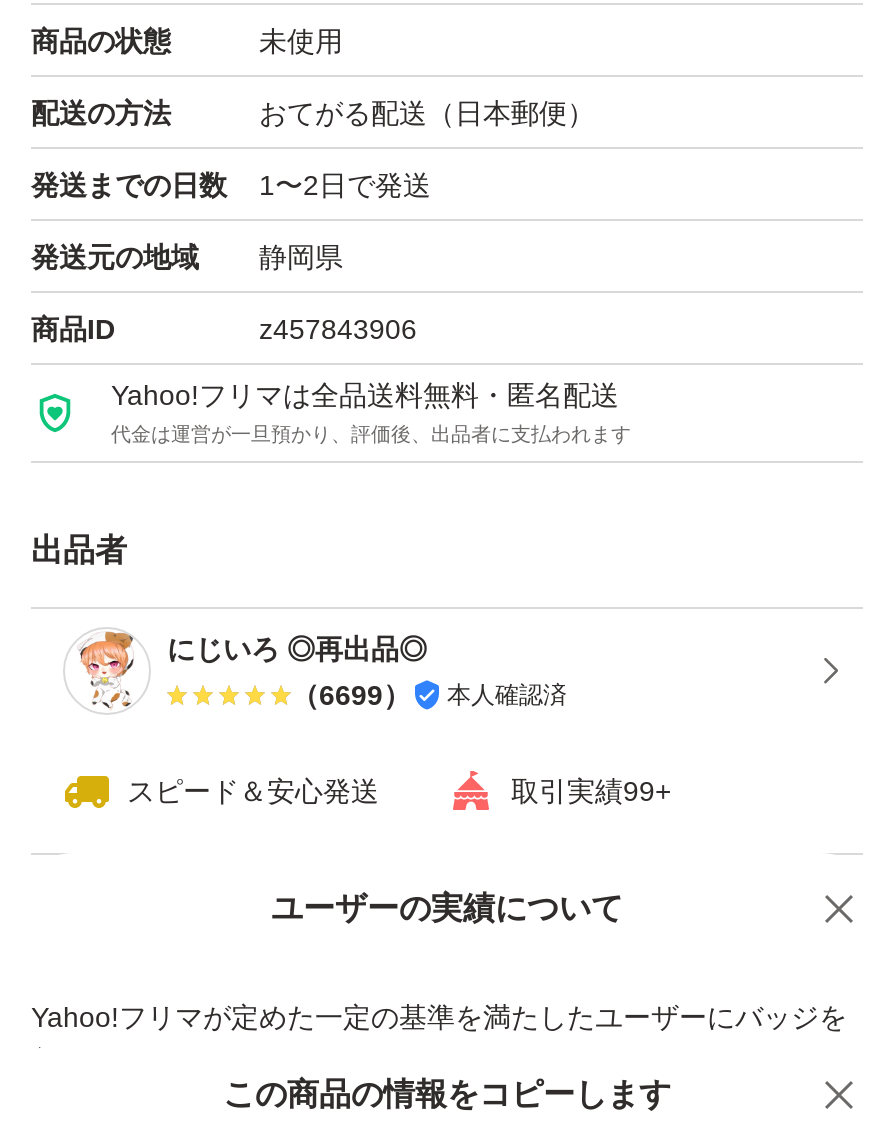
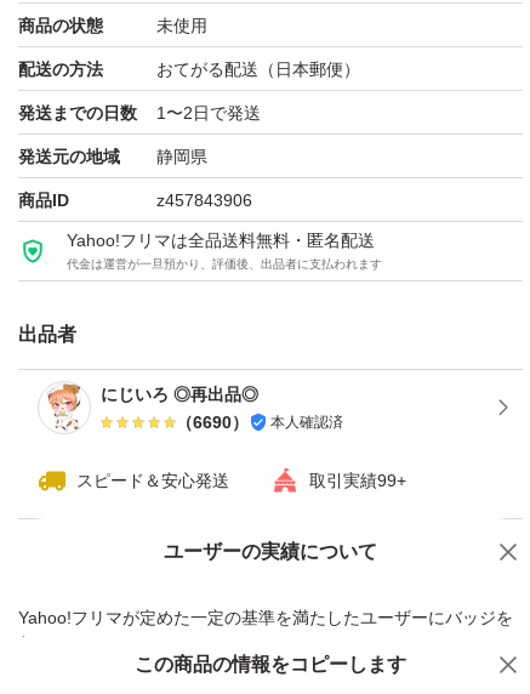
- （6699） 本人確認済
+ （6690） 本人確認済
